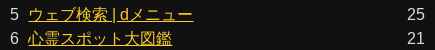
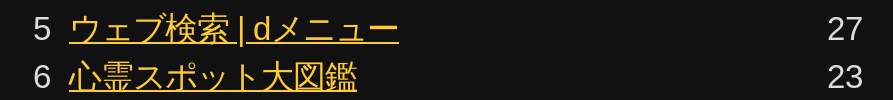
- 25
+ 27

- 21
+ 23
